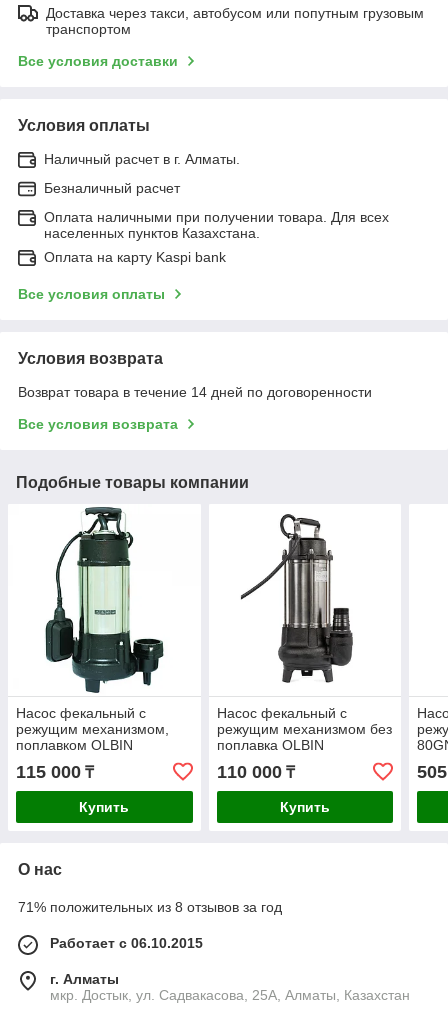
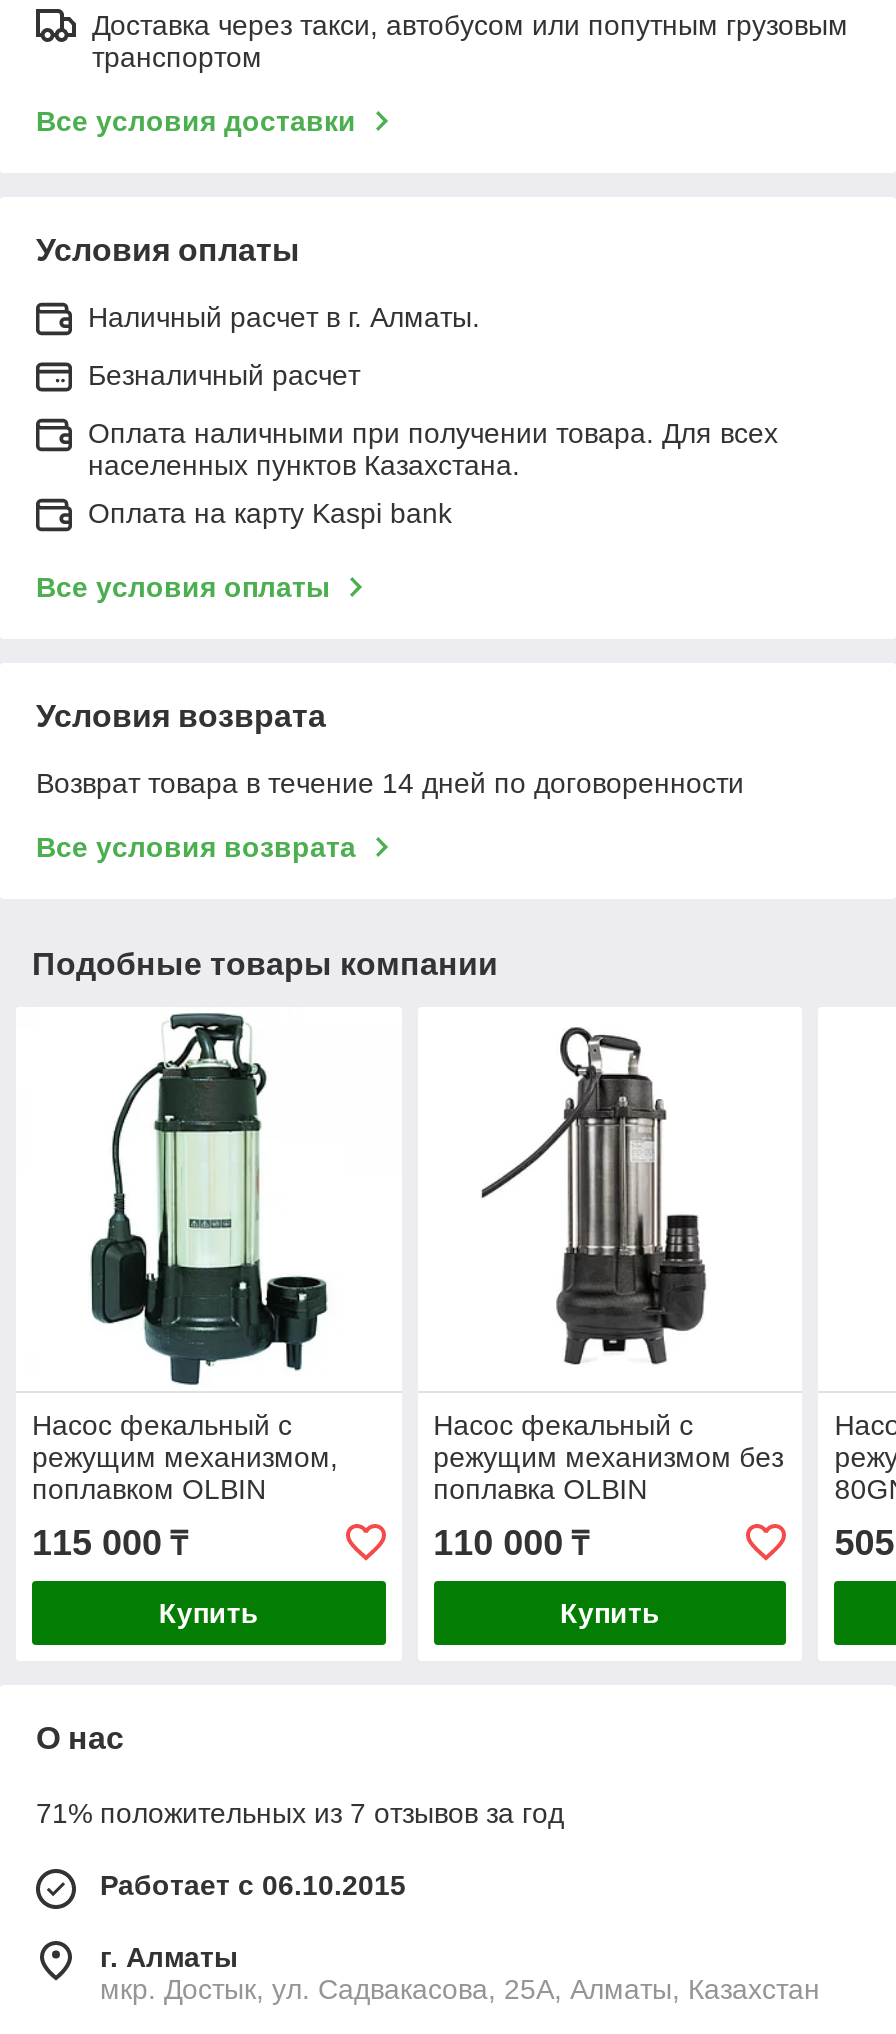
- 71% положительных из 8 отзывов за год
+ 71% положительных из 7 отзывов за год
